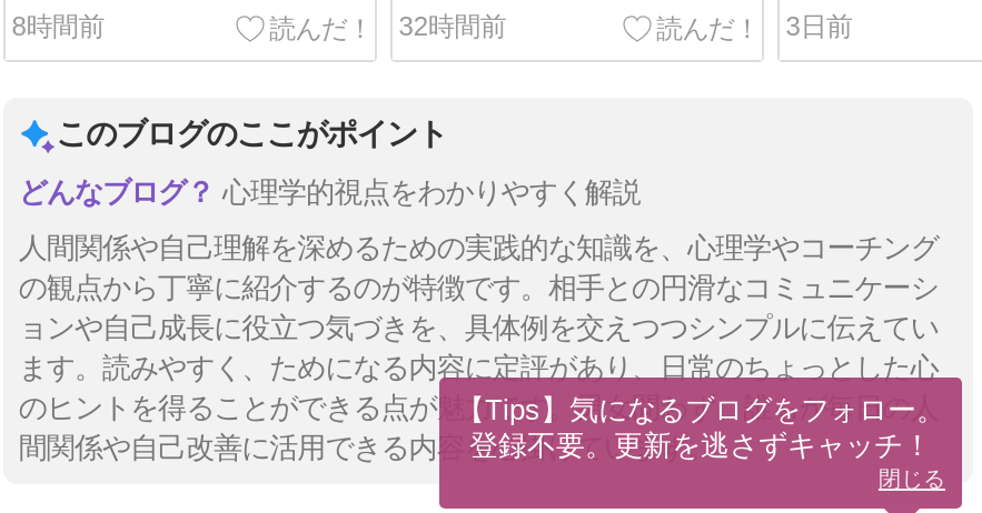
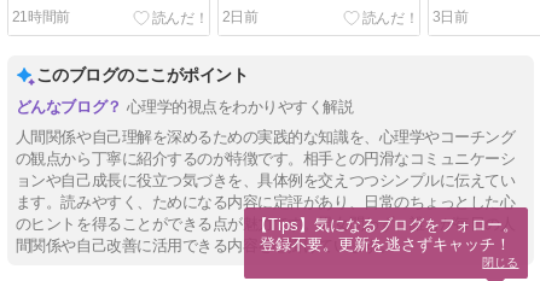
- 8時間前
+ 21時間前

- 32時間前
+ 2日前
